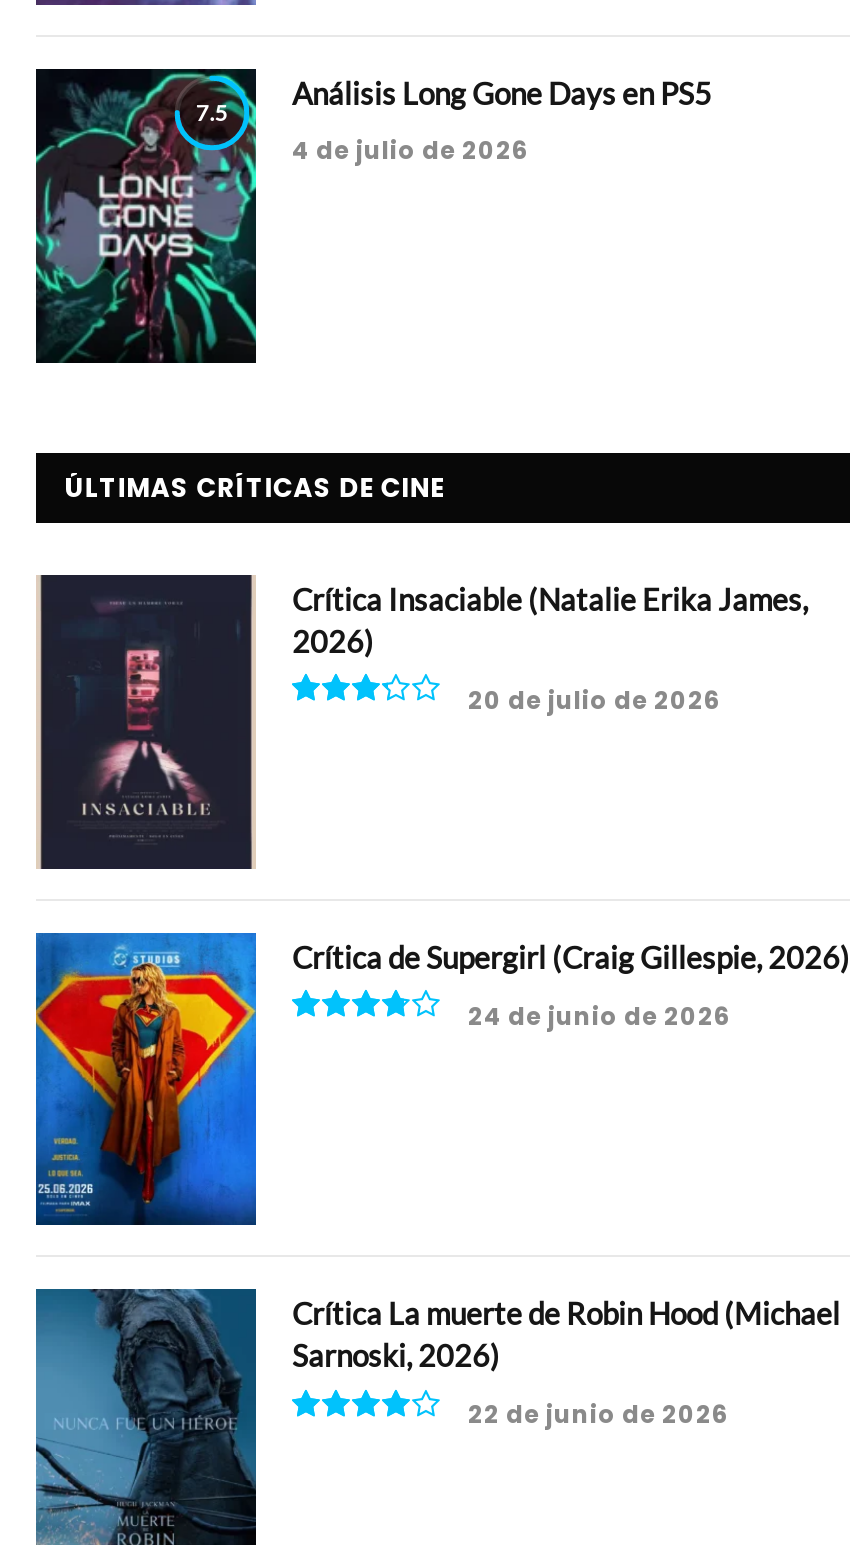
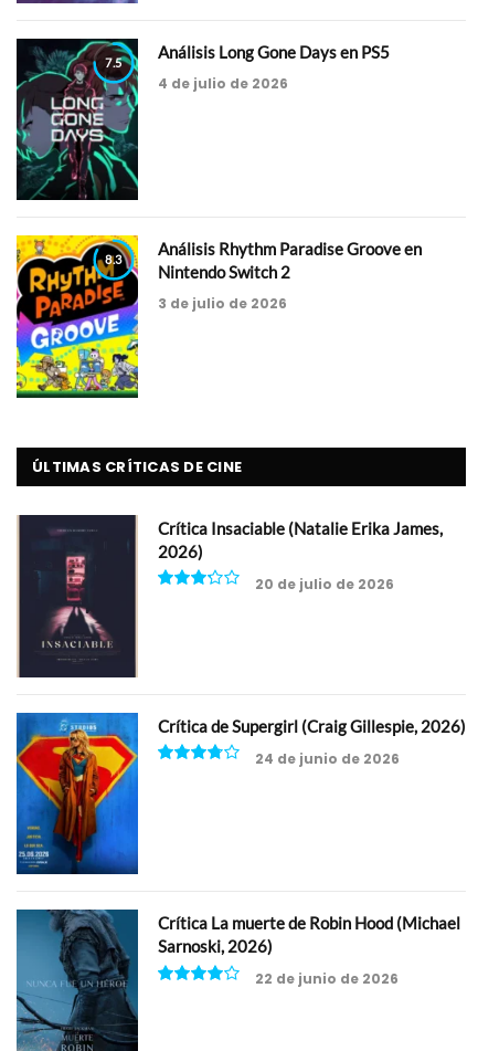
+ [image]
+ 8.3

+ Análisis Rhythm Paradise Groove en
+ Nintendo Switch 2
+ 3 de julio de 2026
